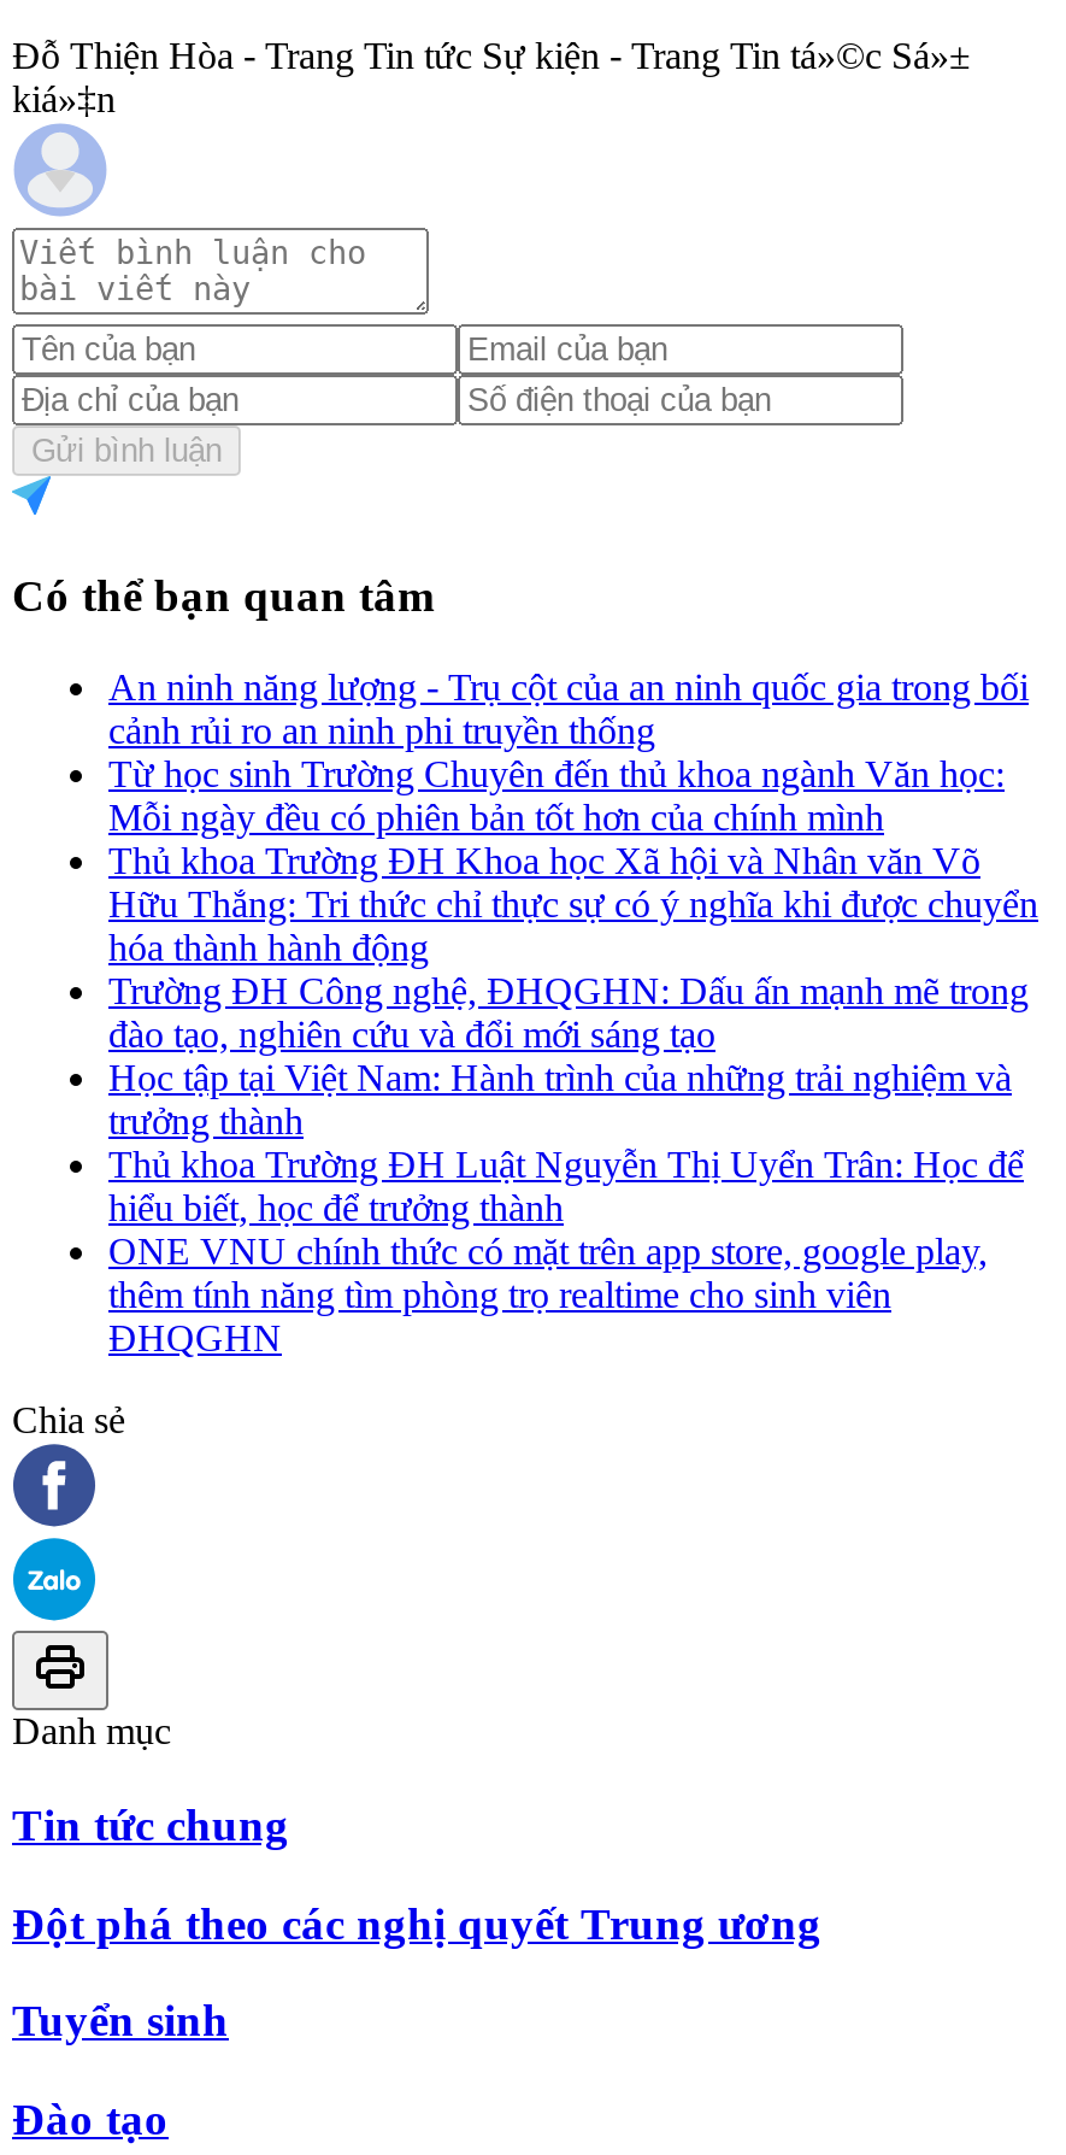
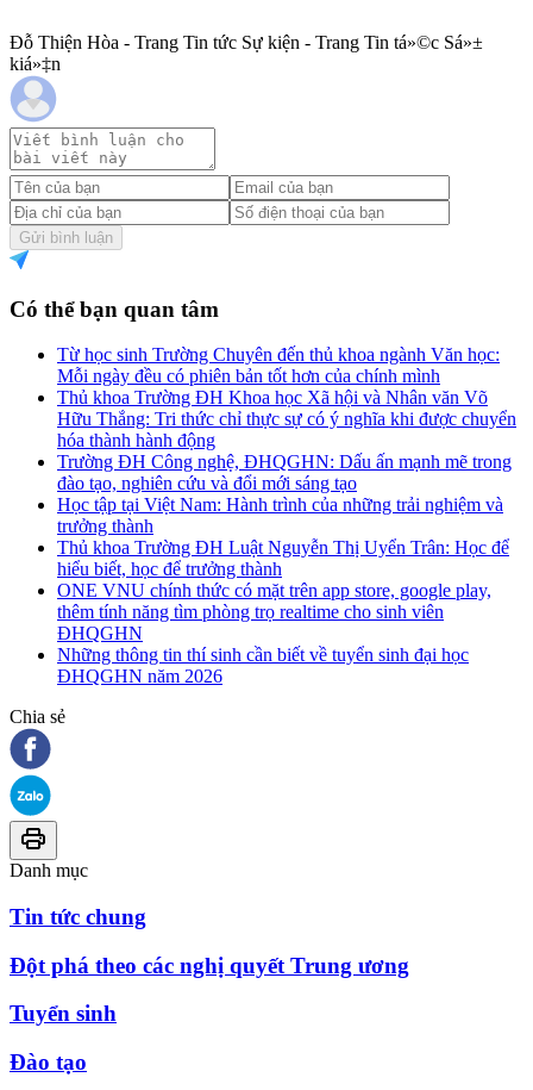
- An ninh năng lượng - Trụ cột của an ninh quốc gia trong bối
- cảnh rủi ro an ninh phi truyền thống

moved up: Từ học sinh Trường Chuyên đến thủ khoa ngành Văn học: | Mỗi ngày đều có phiên bản tốt hơn của chính mình | Thủ khoa Trường ĐH Khoa học Xã hội và Nhân văn Võ | ... | thêm tính năng tìm phòng trọ realtime cho sinh viên | ĐHQGHN

+ Những thông tin thí sinh cần biết về tuyển sinh đại học
+ ĐHQGHN năm 2026
